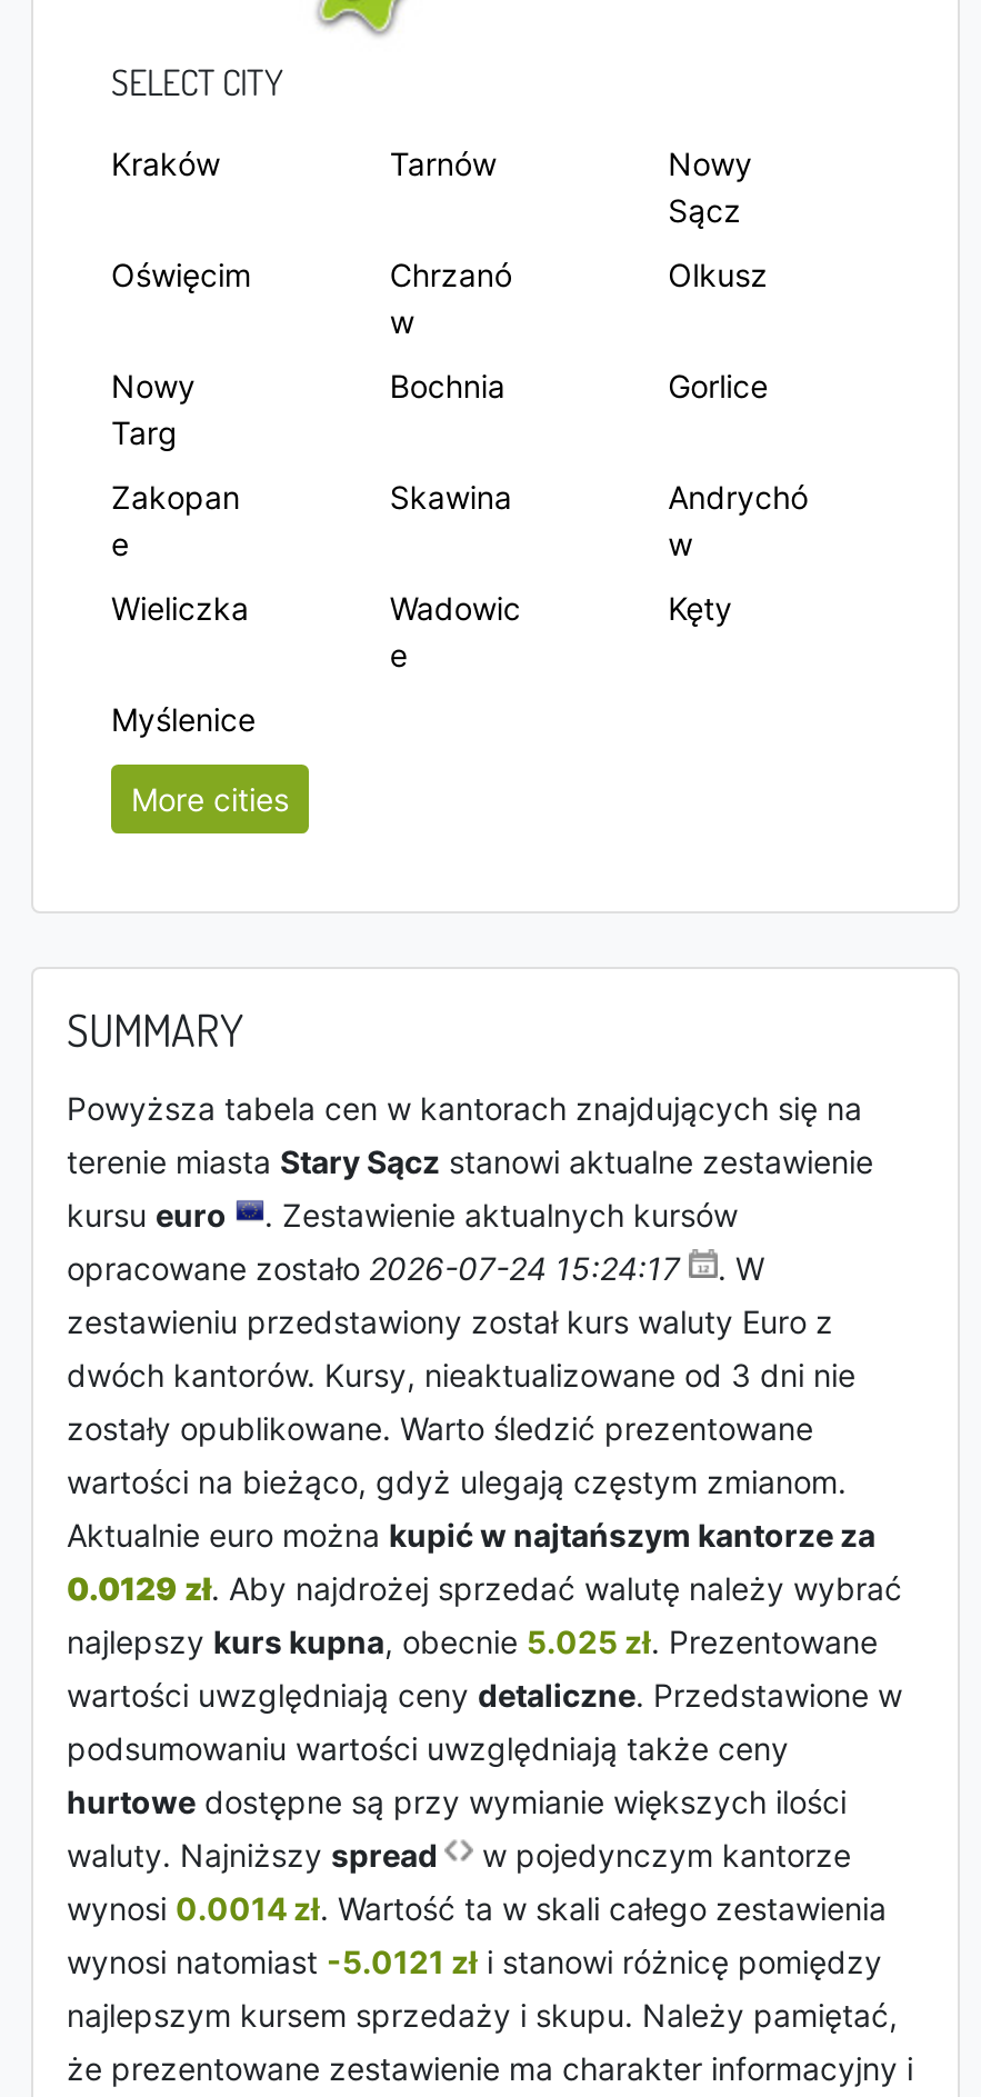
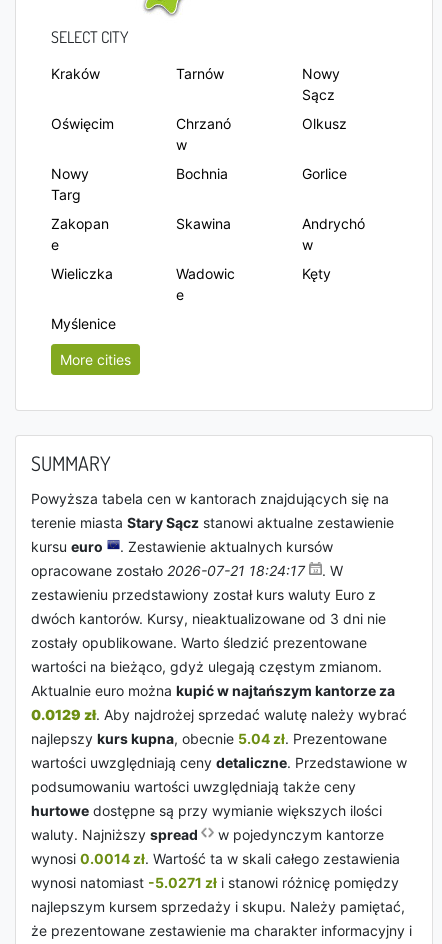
- opracowane zostało 2026-07-24 15:24:17
+ opracowane zostało 2026-07-21 18:24:17

- najlepszy kurs kupna, obecnie 5.025 zł. Prezentowane
+ najlepszy kurs kupna, obecnie 5.04 zł. Prezentowane

- wynosi natomiast -5.0121 zł i stanowi różnicę pomiędzy
+ wynosi natomiast -5.0271 zł i stanowi różnicę pomiędzy
